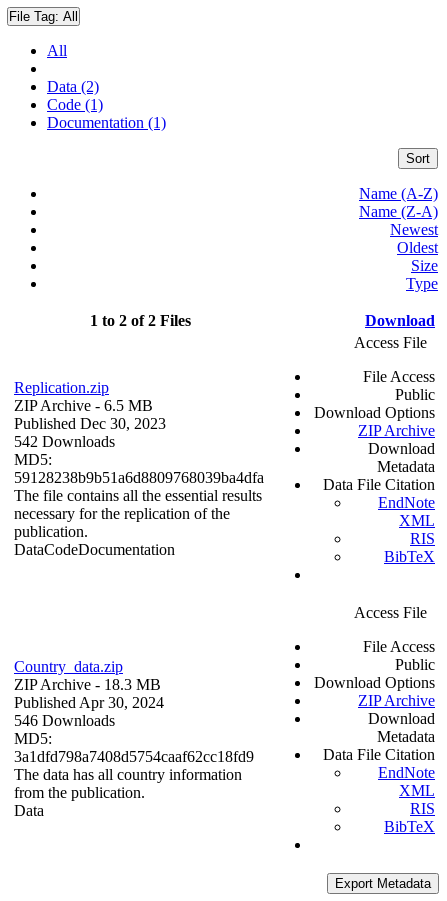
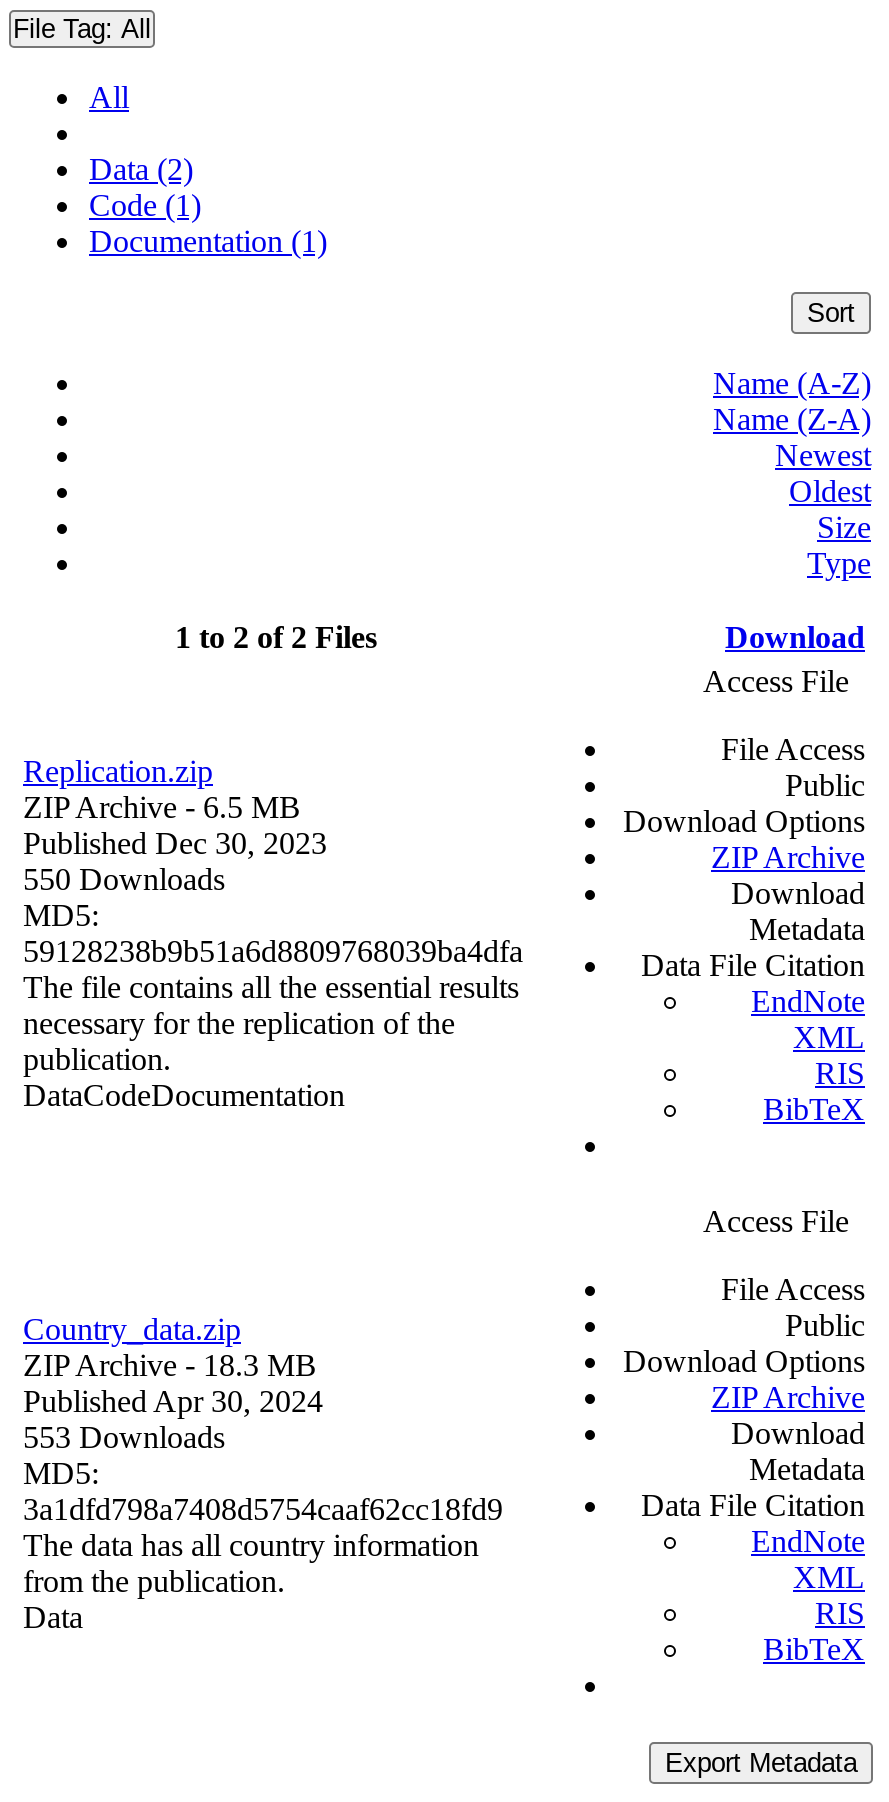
- 542 Downloads
+ 550 Downloads

- 546 Downloads
+ 553 Downloads
